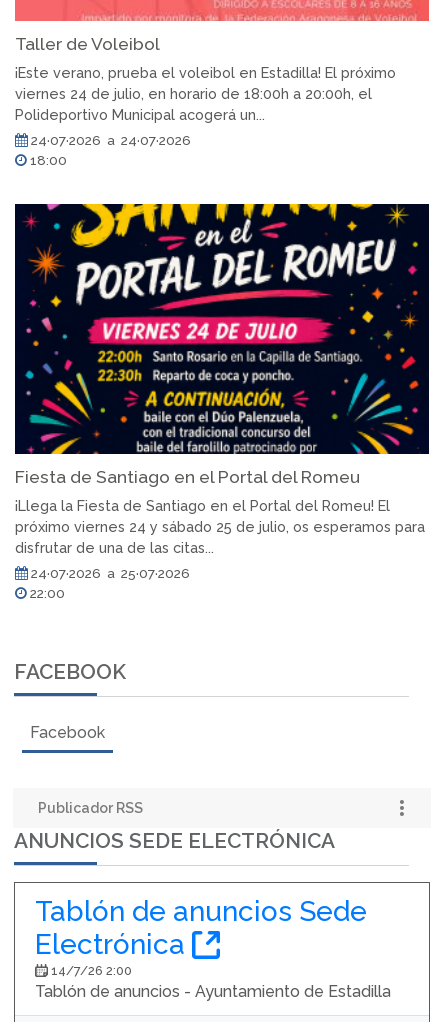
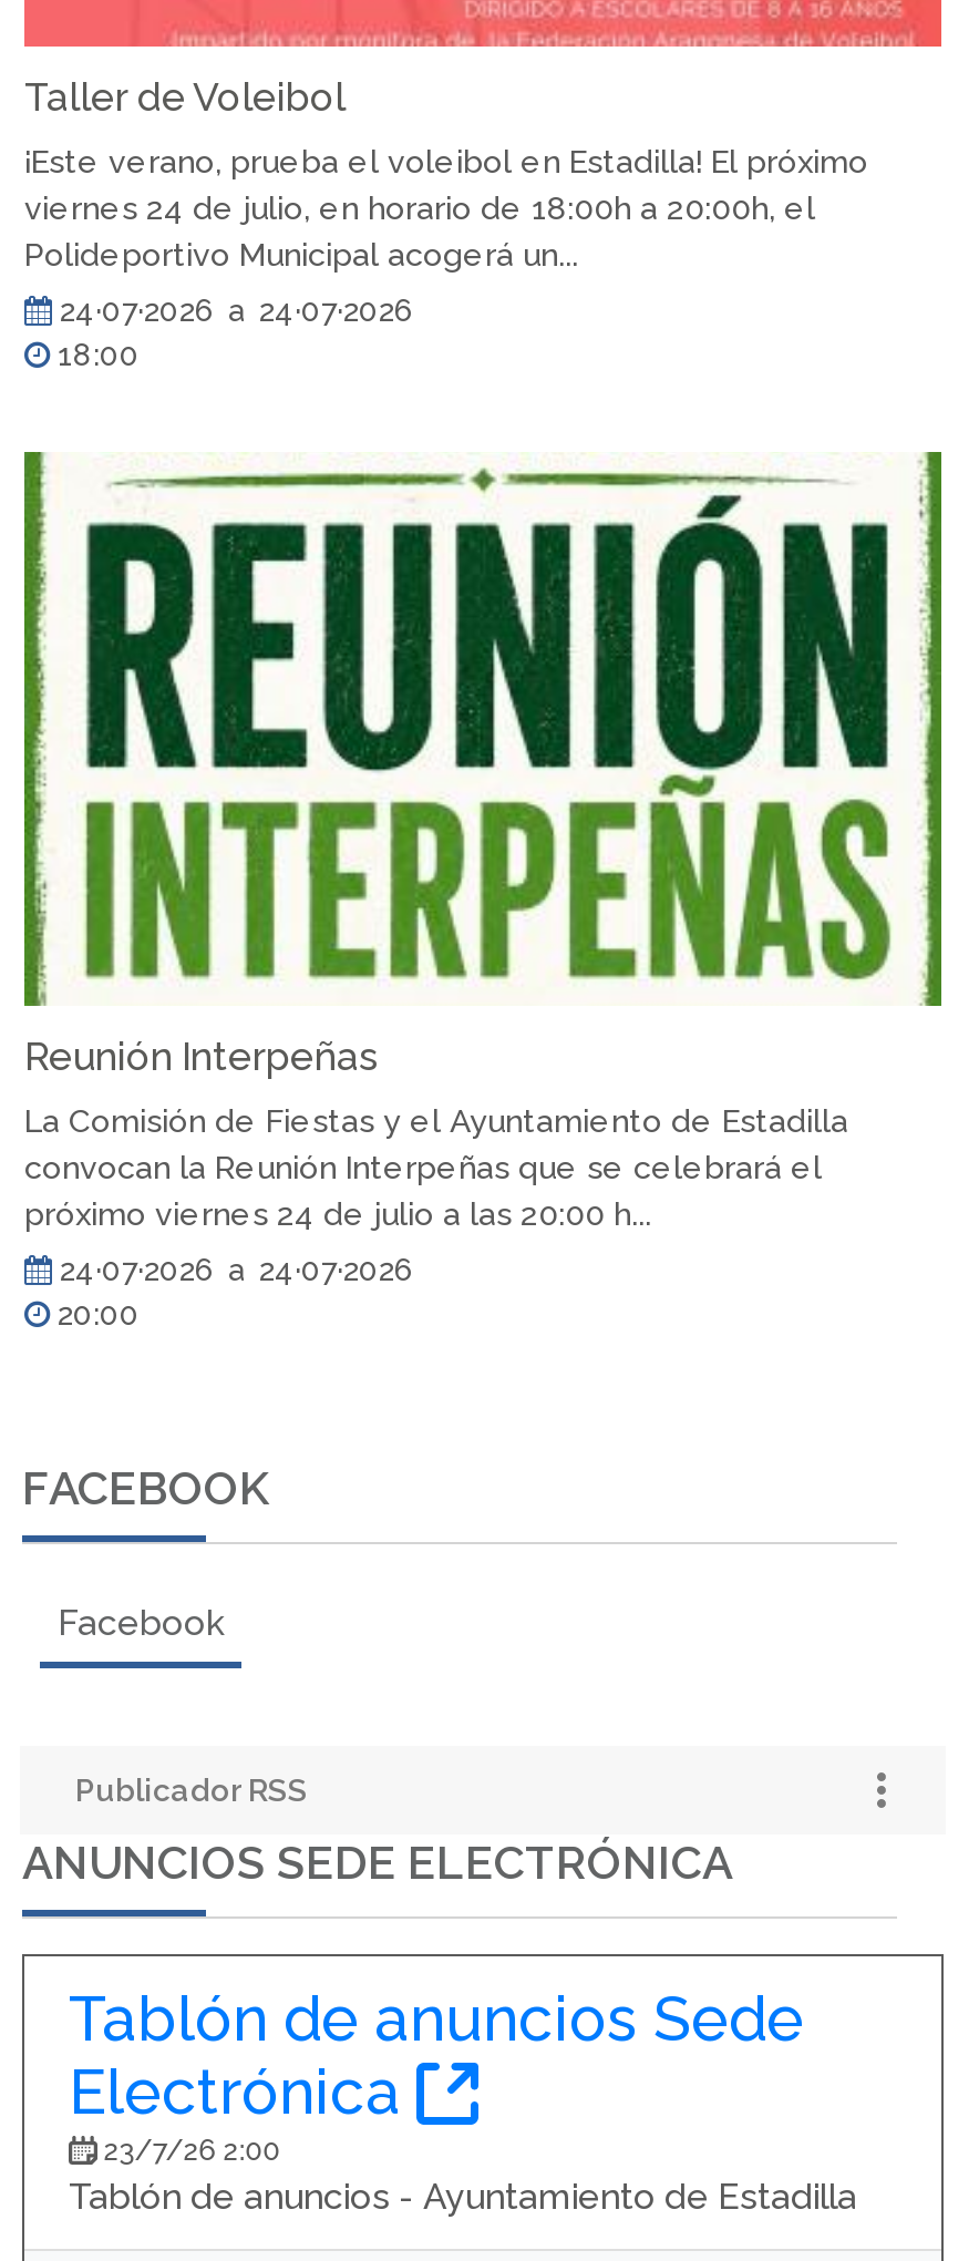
- [image]
- Fiesta de Santiago en el Portal del Romeu
+ [image]
+ Reunión Interpeñas

- ¡Llega la Fiesta de Santiago en el Portal del Romeu! El
- próximo viernes 24 y sábado 25 de julio, os esperamos para
- disfrutar de una de las citas...
+ La Comisión de Fiestas y el Ayuntamiento de Estadilla
+ convocan la Reunión Interpeñas que se celebrará el
+ próximo viernes 24 de julio a las 20:00 h...

- 24·07·2026 a 25·07·2026
- 22:00
+ 24·07·2026 a 24·07·2026
+ 20:00

- 14/7/26 2:00
+ 23/7/26 2:00
